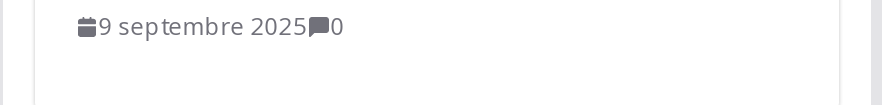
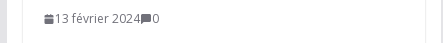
- 9 septembre 2025 0
+ 13 février 2024 0
